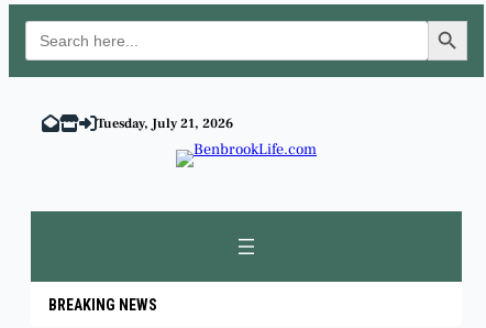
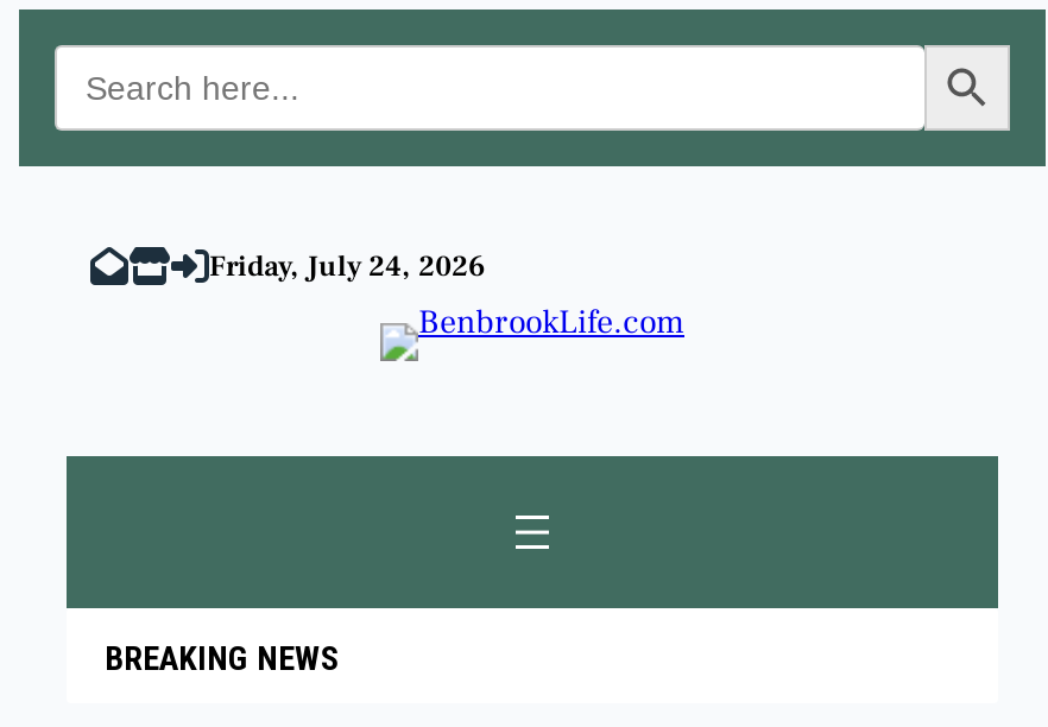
- Tuesday, July 21, 2026
+ Friday, July 24, 2026
